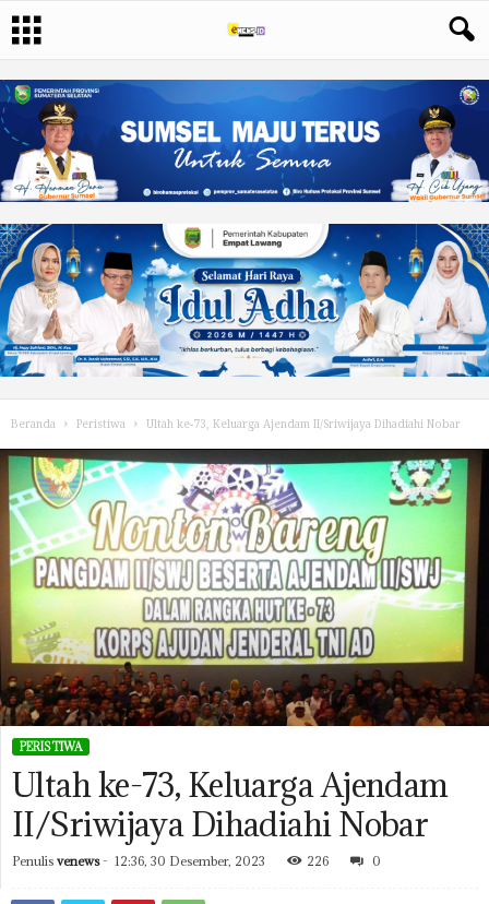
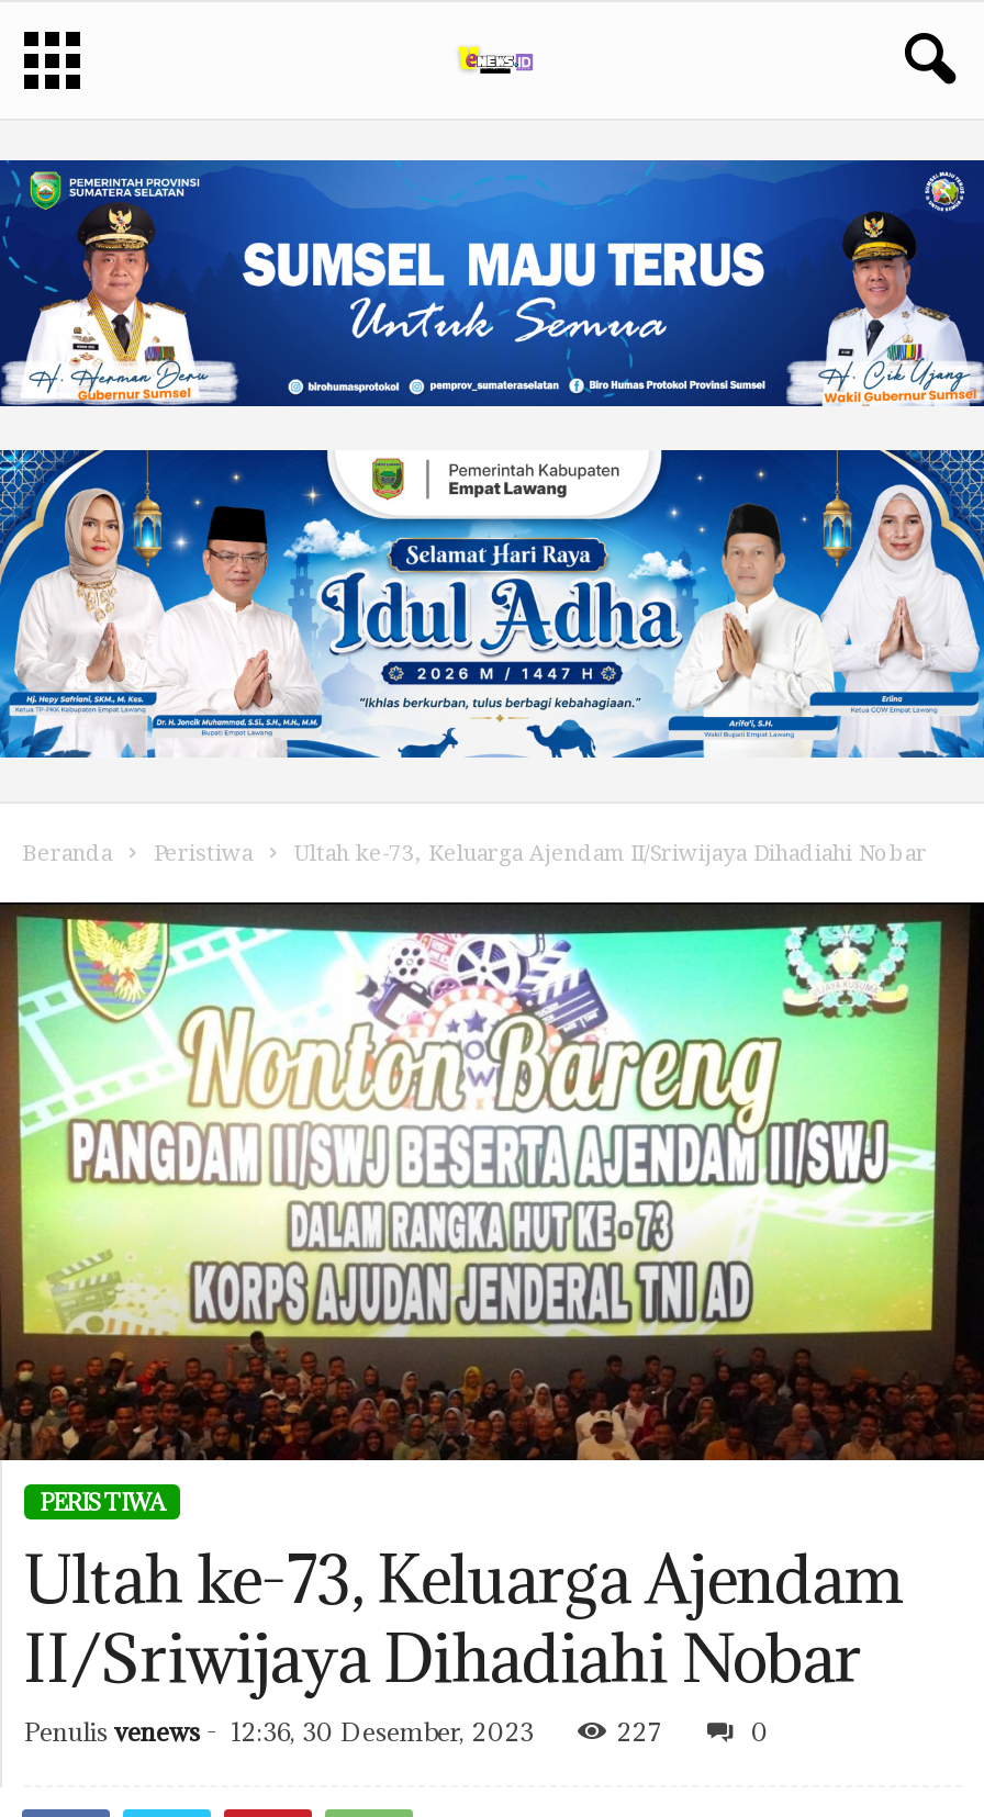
- 226
+ 227
